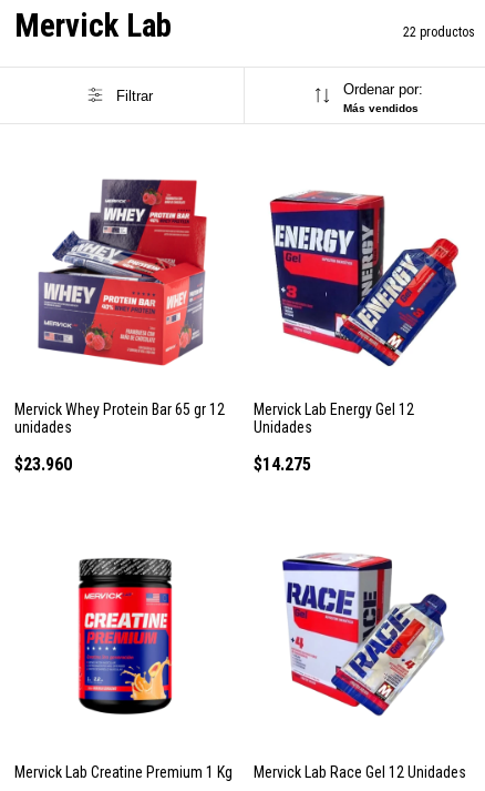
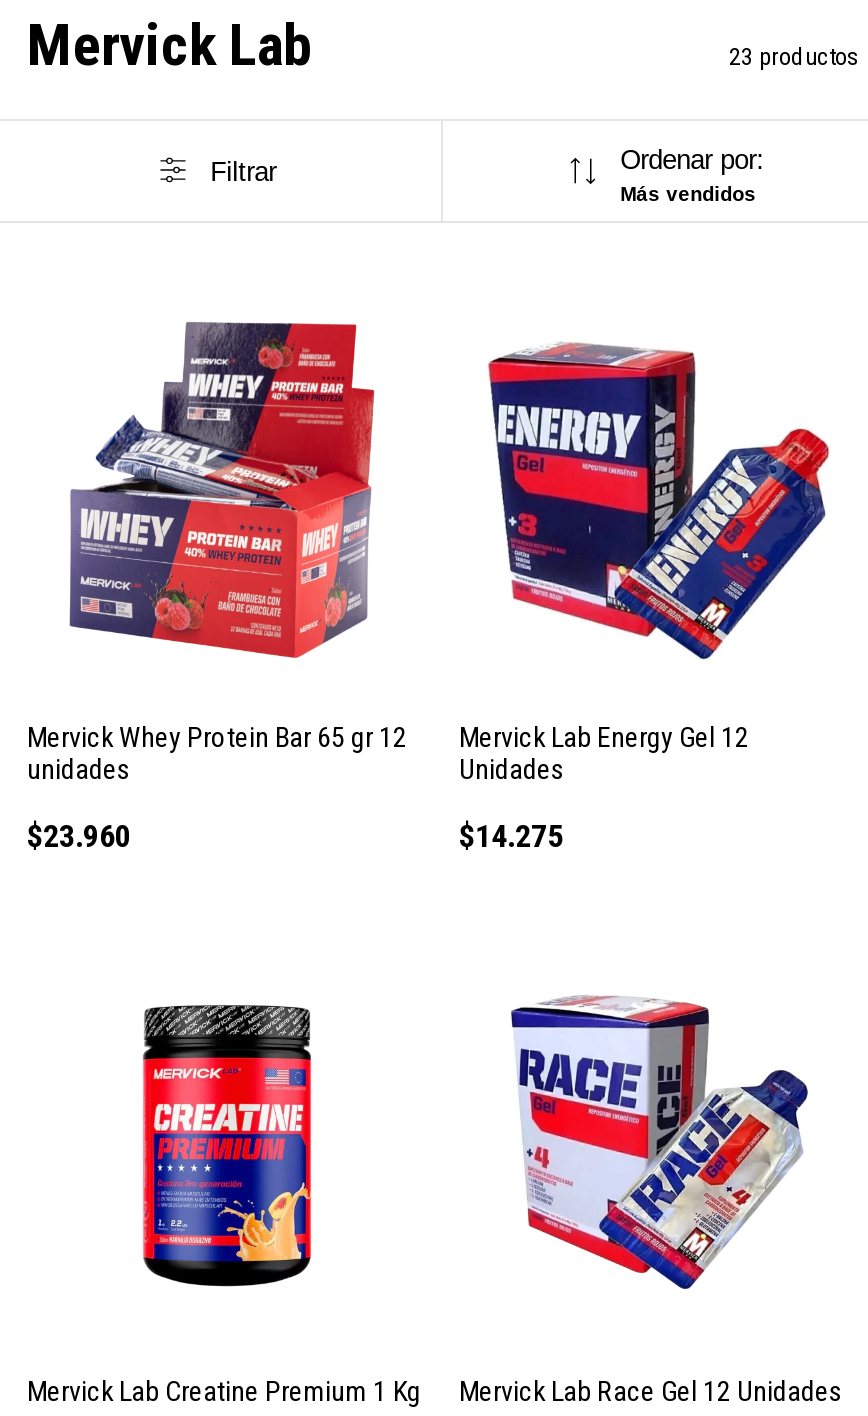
- 22 productos
+ 23 productos
